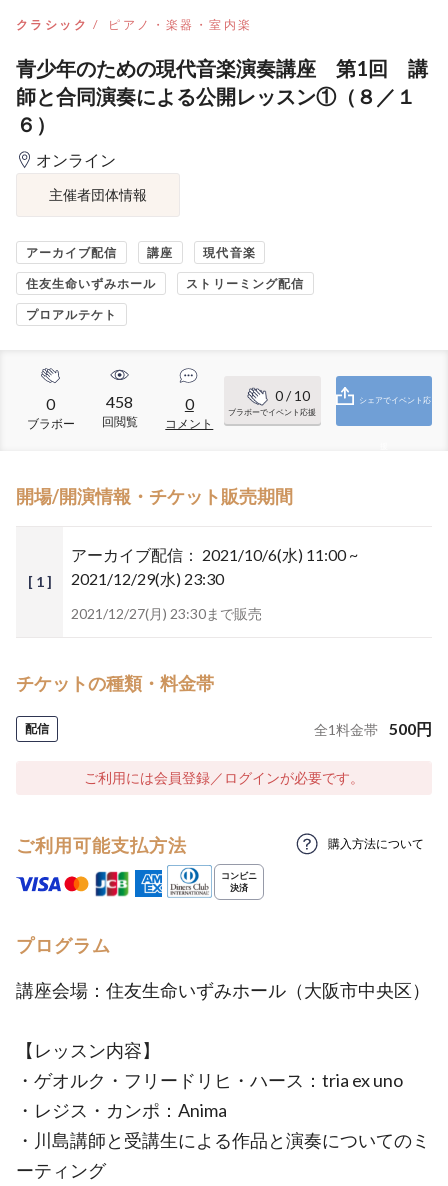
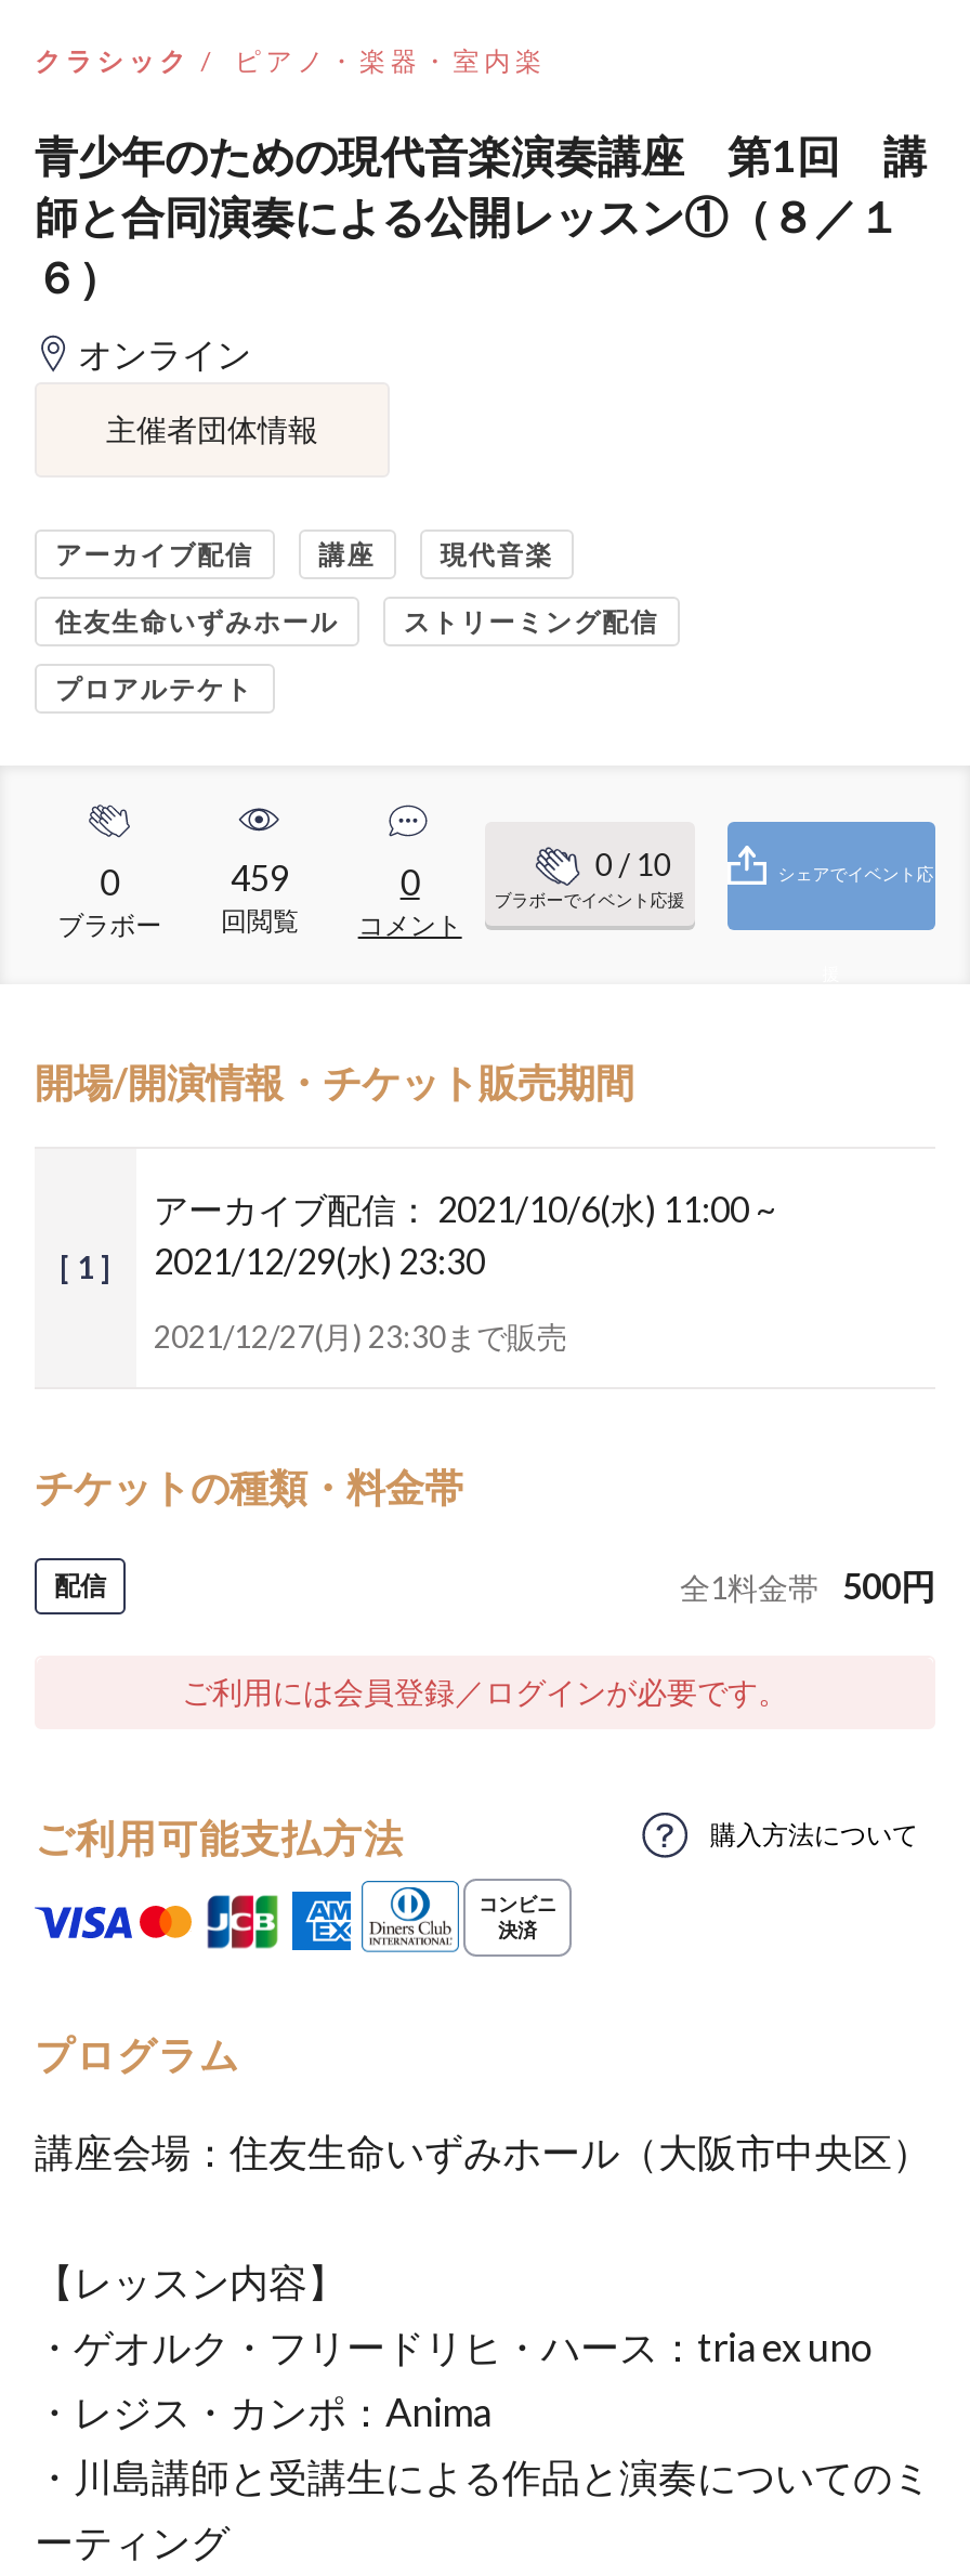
- 458
+ 459
